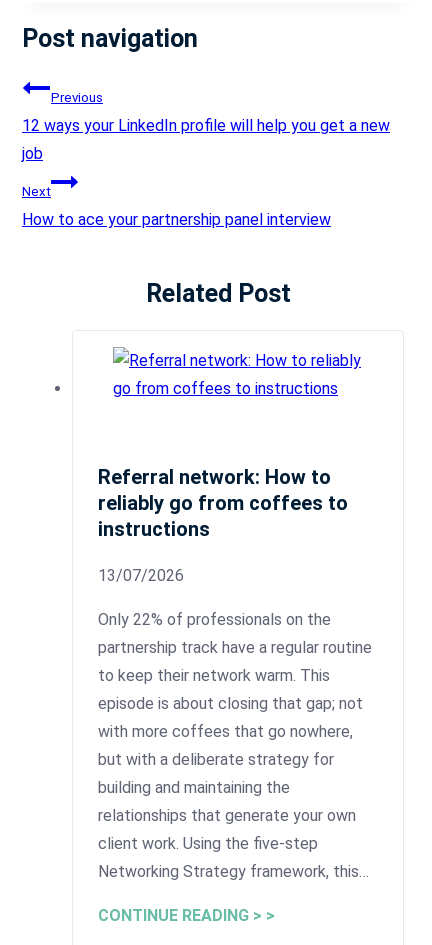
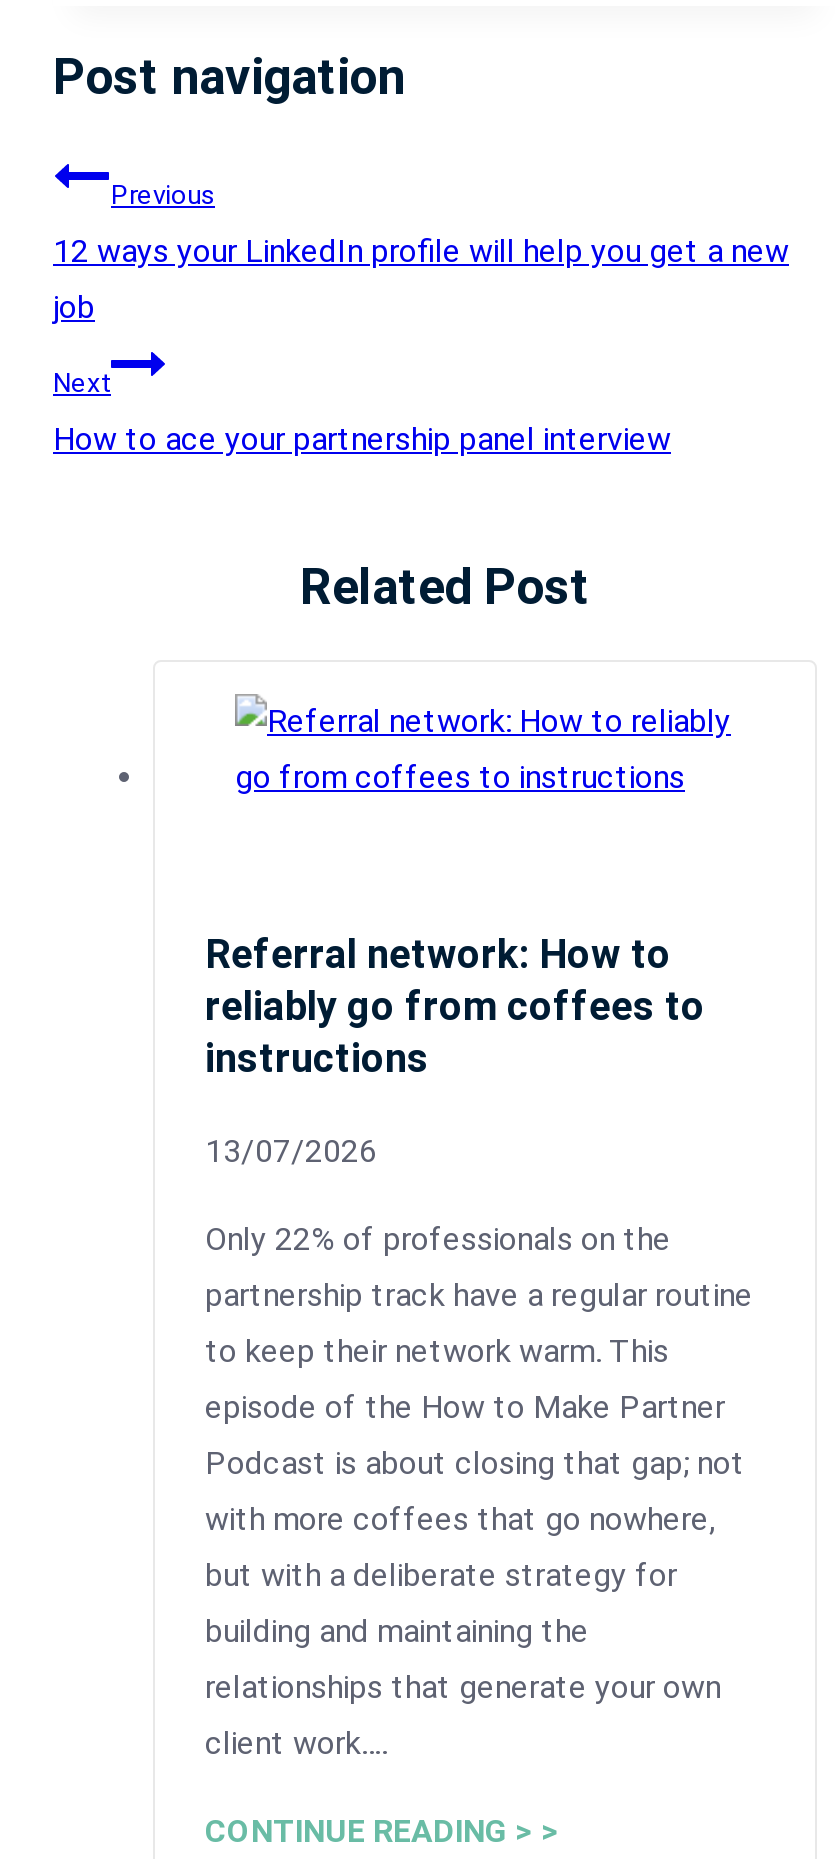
- episode is about closing that gap; not
+ episode of the How to Make Partner
+ Podcast is about closing that gap; not

moved down: with more coffees that go nowhere, | but with a deliberate strategy for | building and maintaining the | relationships that generate your own

- client work. Using the five-step
- Networking Strategy framework, this…
+ client work….
